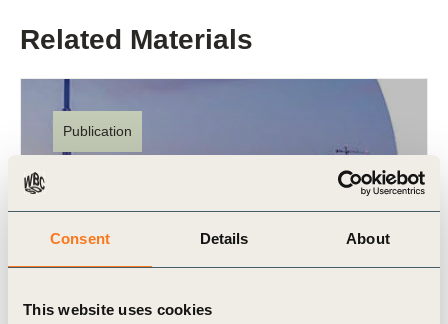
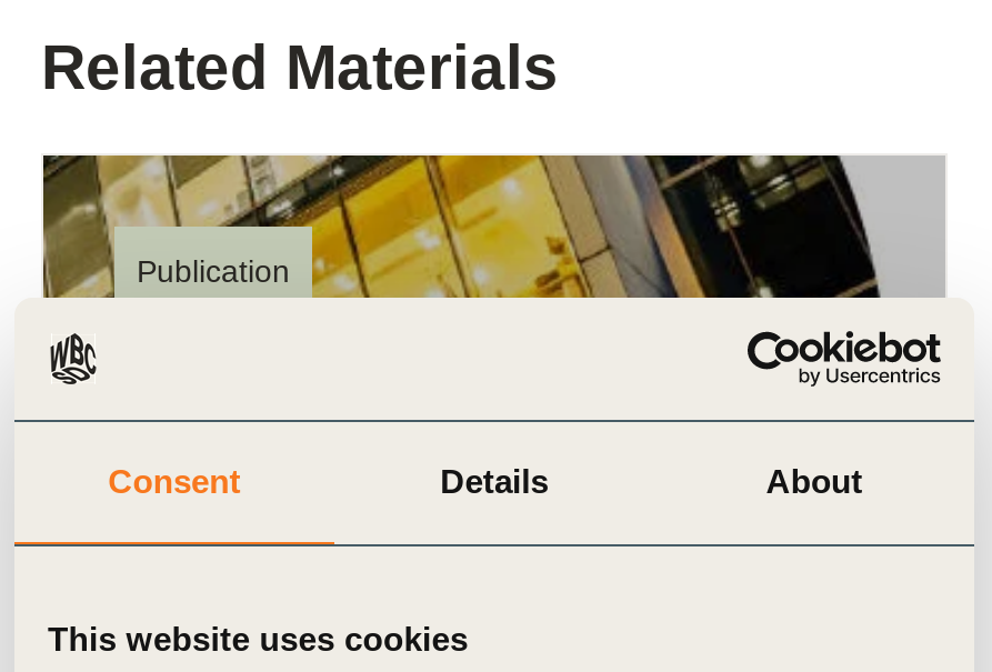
- [image]
+ [image]
